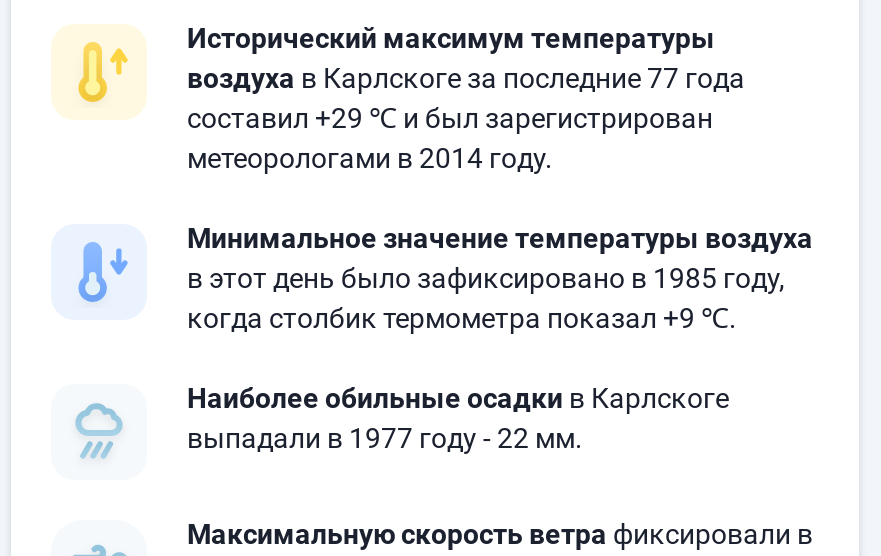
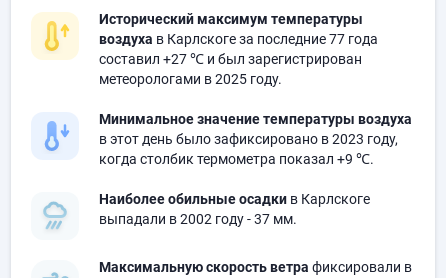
- составил +29 ℃ и был зарегистрирован
+ составил +27 ℃ и был зарегистрирован

- метеорологами в 2014 году.
+ метеорологами в 2025 году.

- в этот день было зафиксировано в 1985 году,
+ в этот день было зафиксировано в 2023 году,

- выпадали в 1977 году - 22 мм.
+ выпадали в 2002 году - 37 мм.
